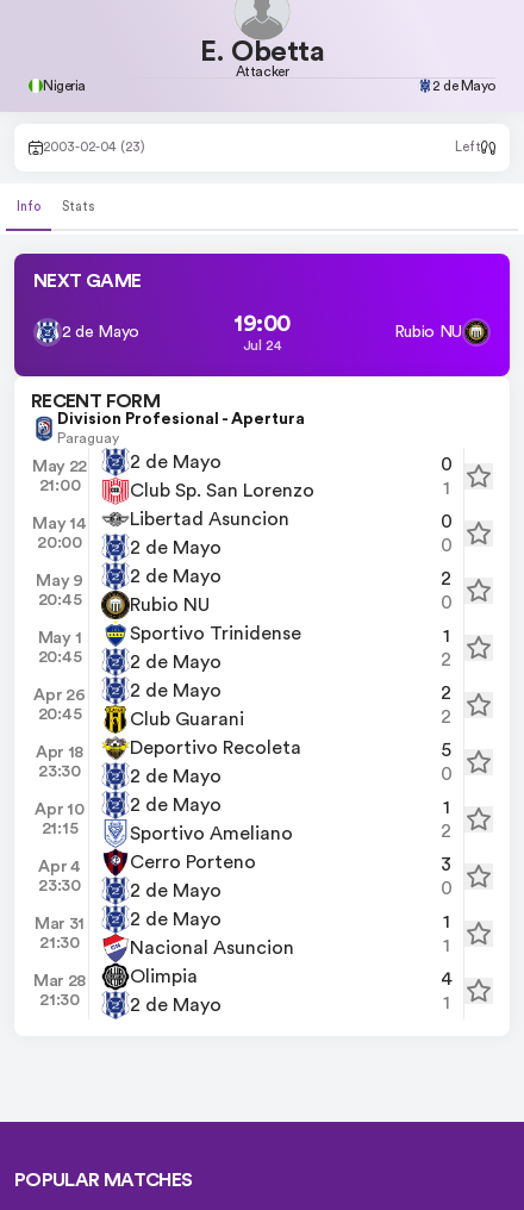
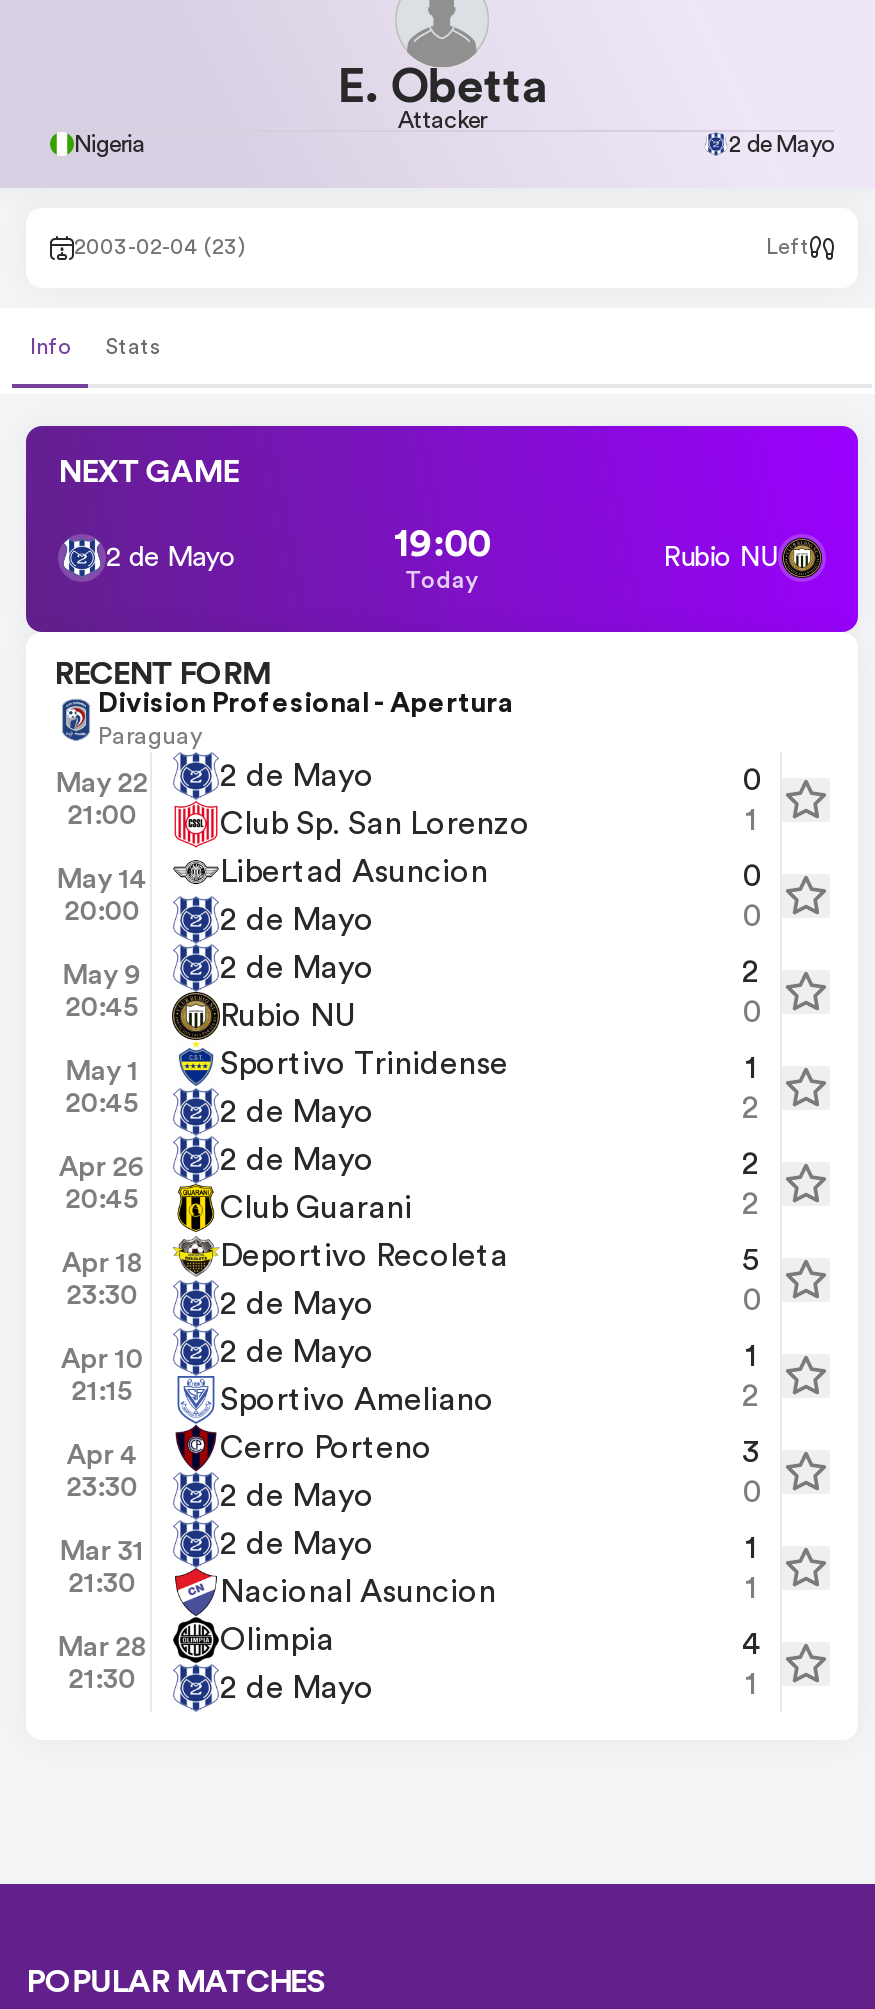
- Jul 24
+ Today
